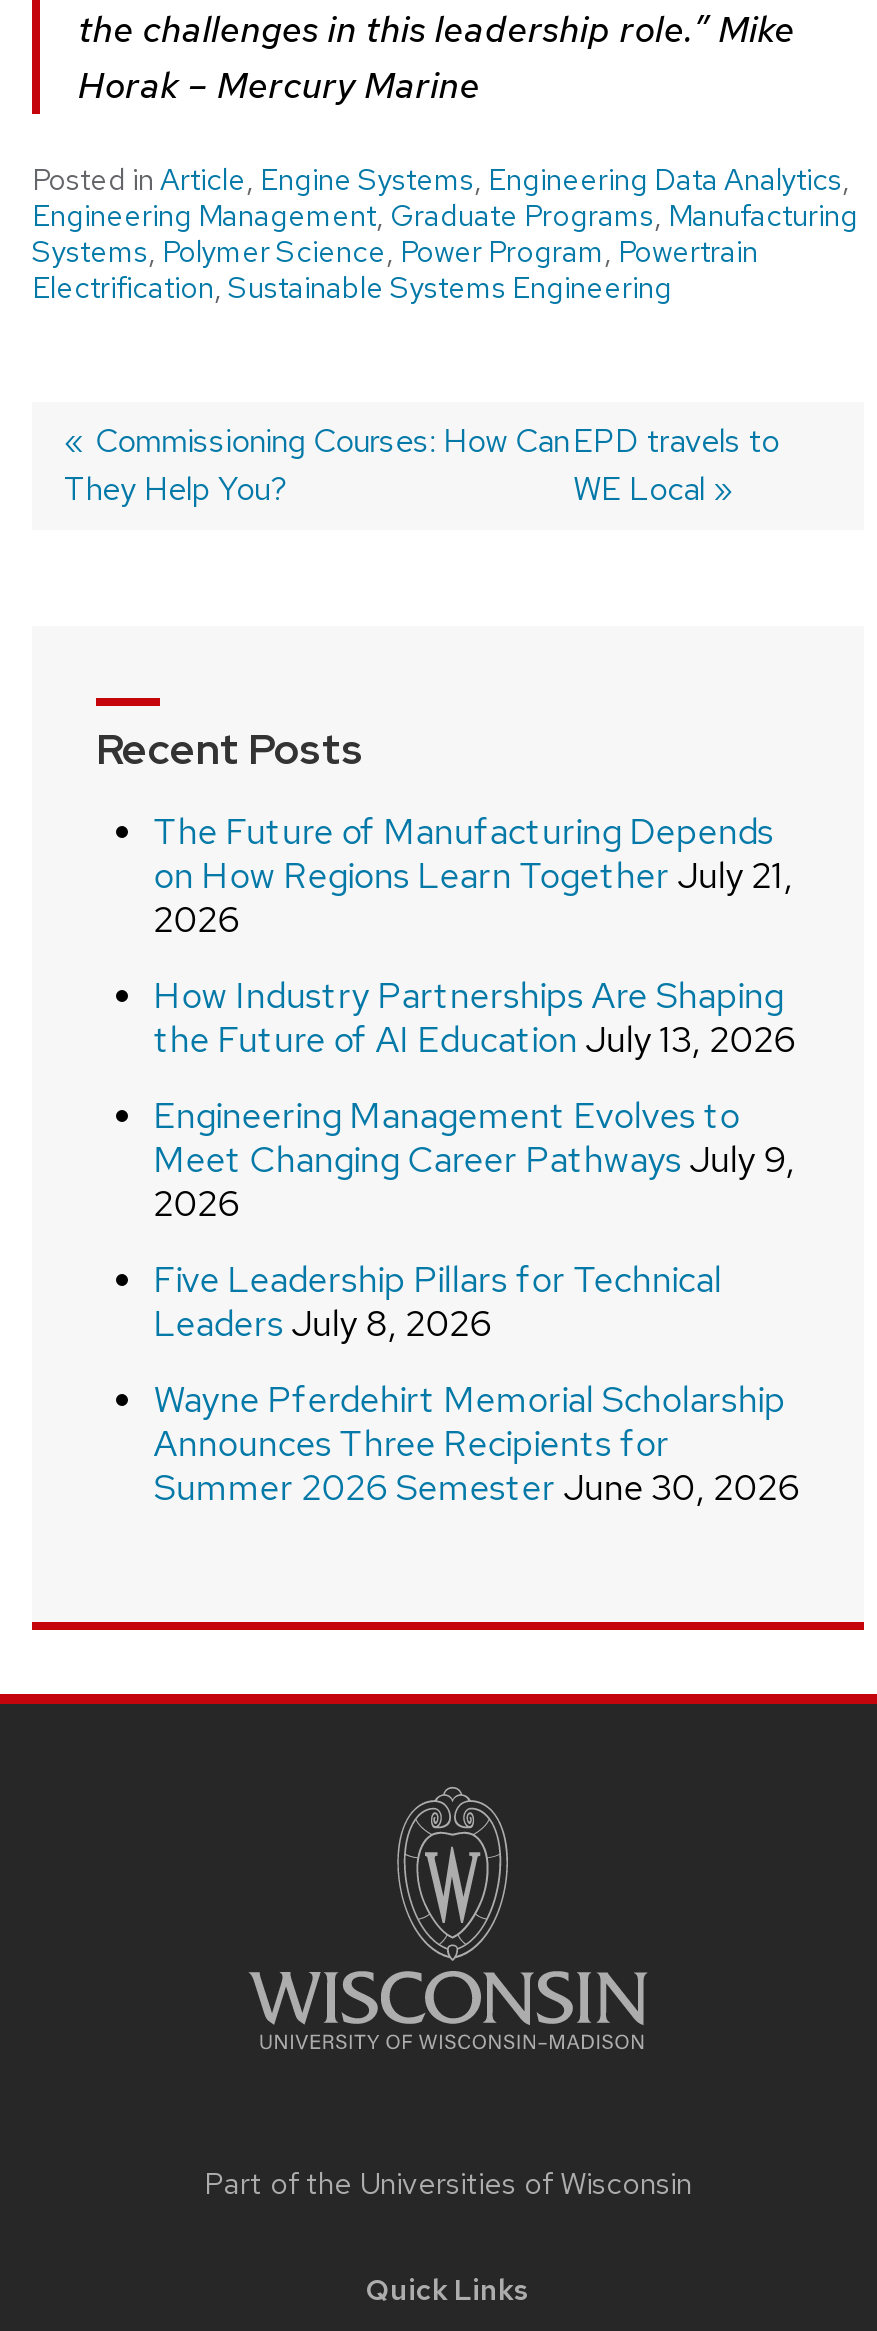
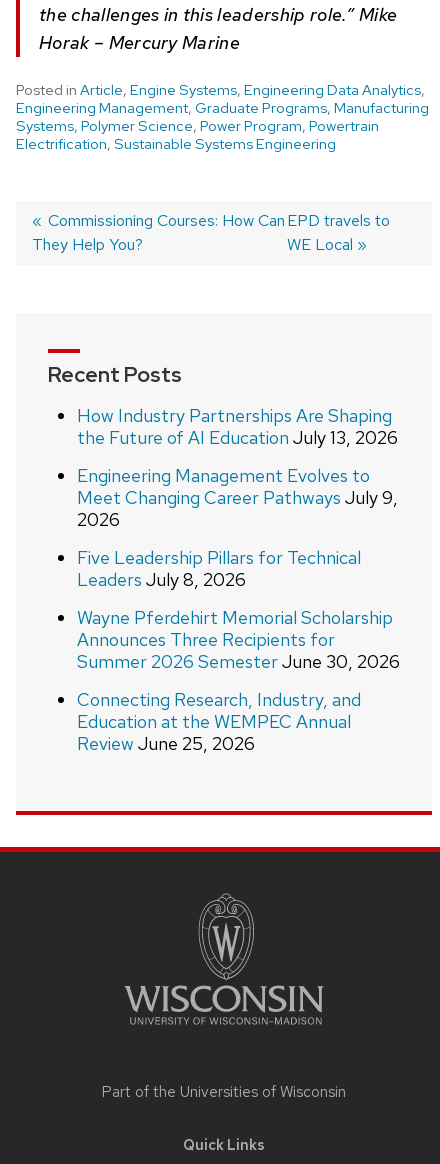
- The Future of Manufacturing Depends
- on How Regions Learn Together July 21,
- 2026

moved up: How Industry Partnerships Are Shaping | the Future of AI Education July 13, 2026 | Engineering Management Evolves to | ... | Announces Three Recipients for | Summer 2026 Semester June 30, 2026

+ Connecting Research, Industry, and
+ Education at the WEMPEC Annual
+ Review June 25, 2026
